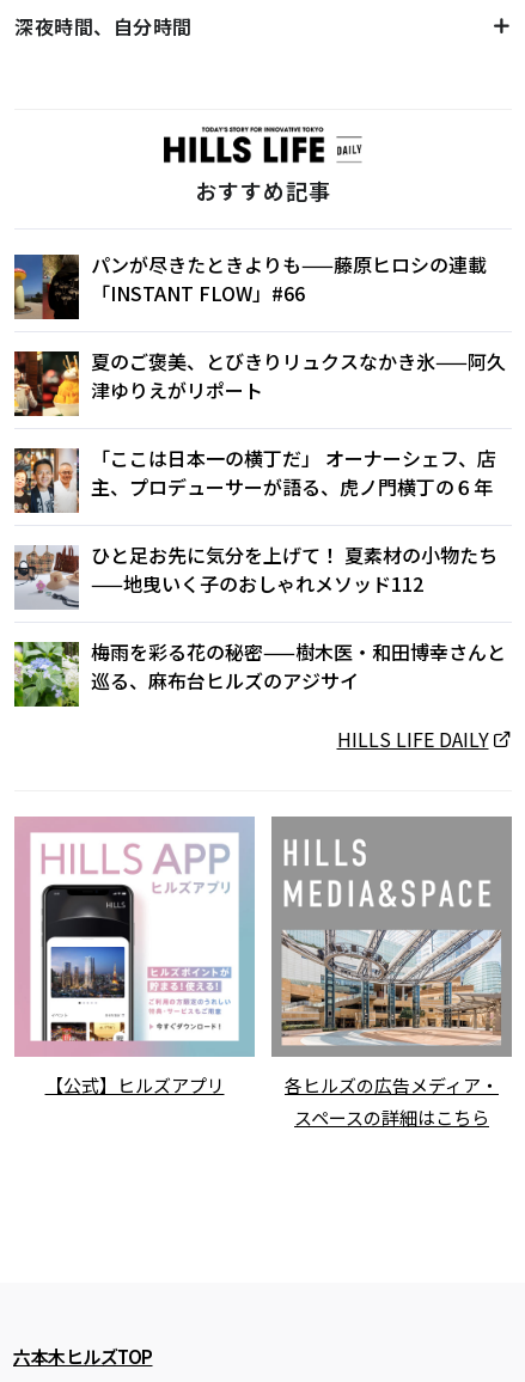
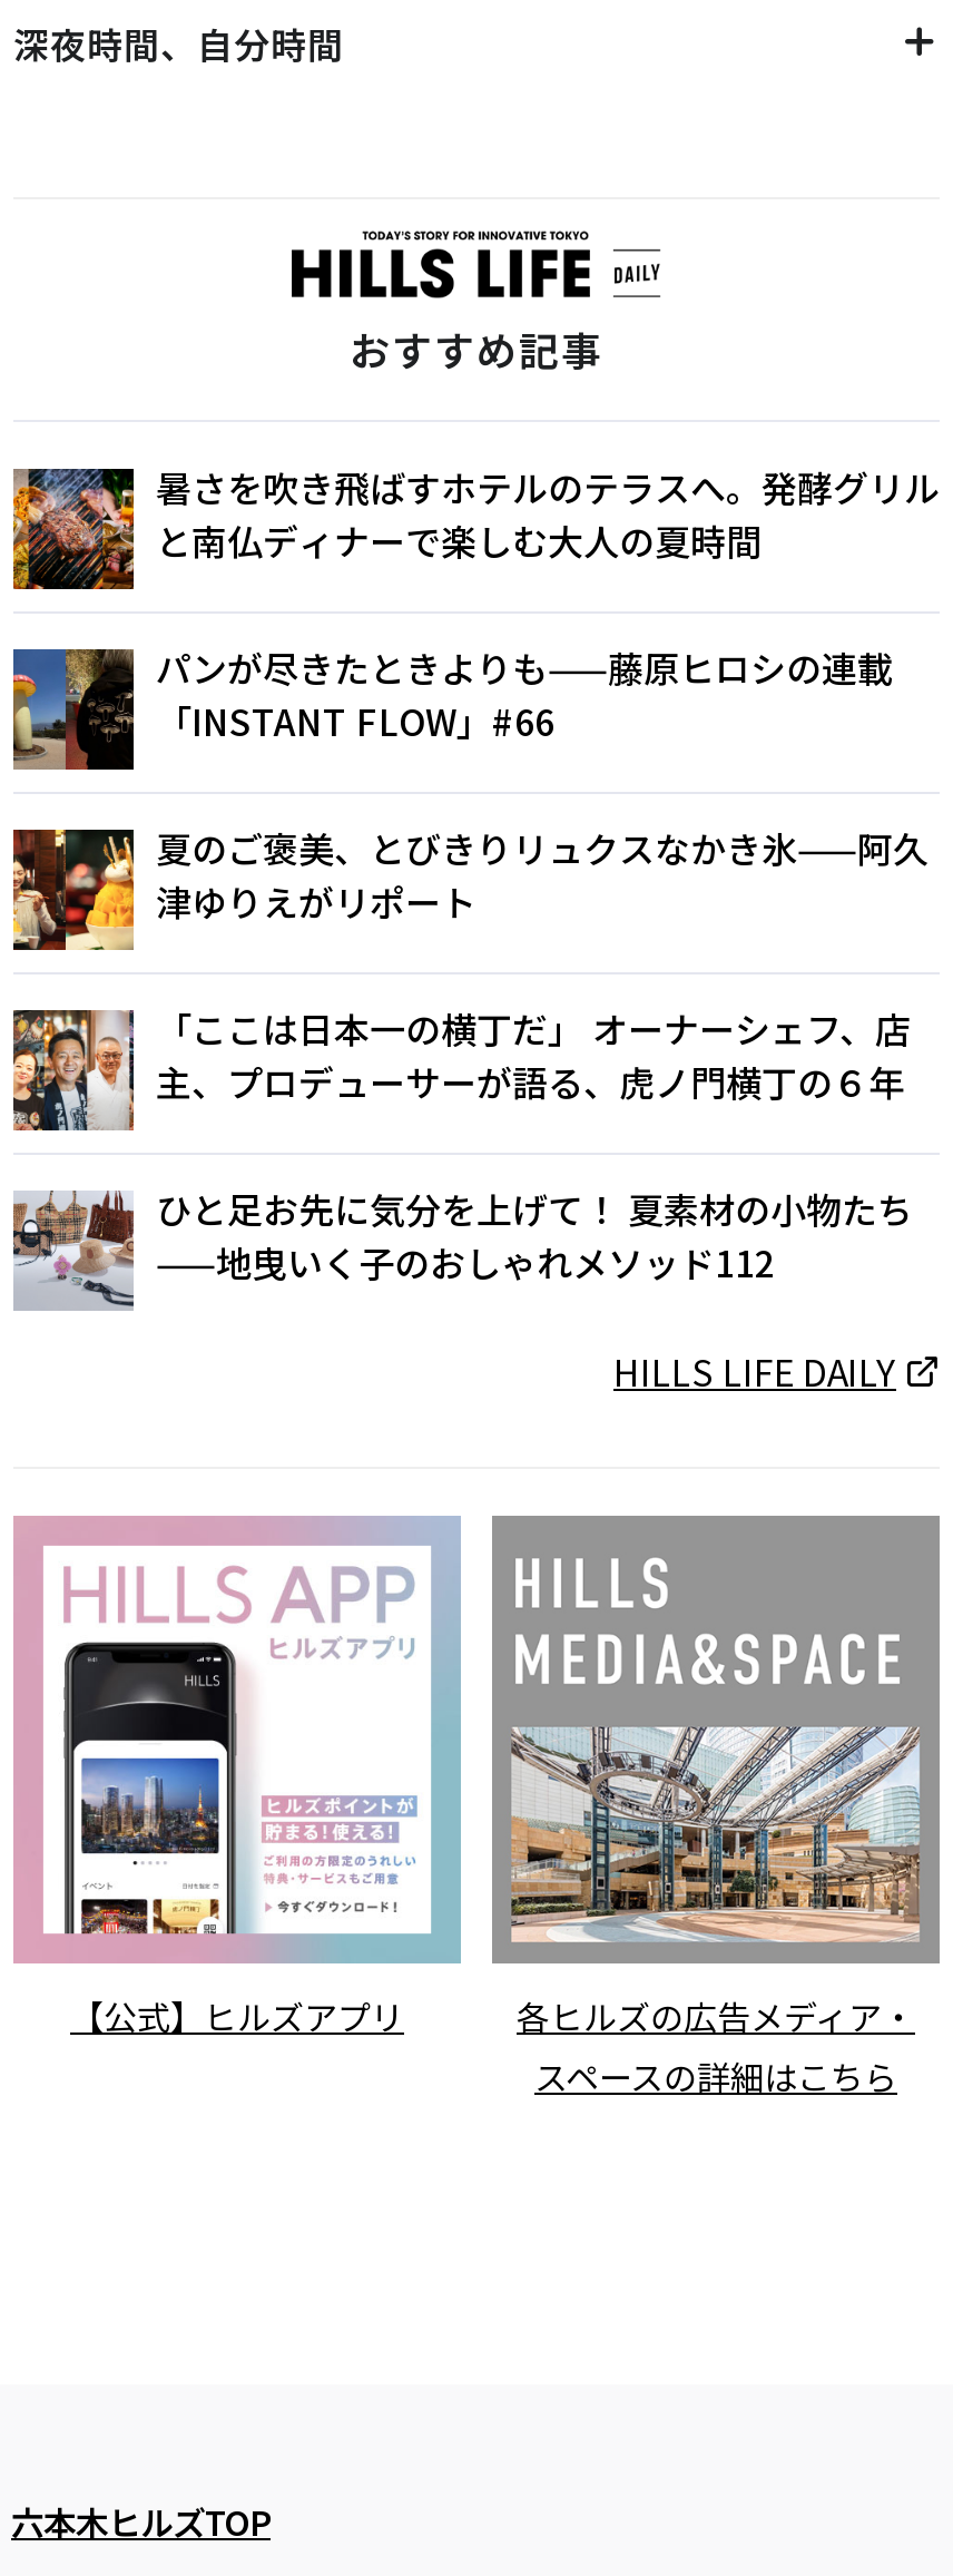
+ [image]
+ 暑さを吹き飛ばすホテルのテラスへ。発酵グリル
+ と南仏ディナーで楽しむ大人の夏時間

moved down: [image] | パンが尽きたときよりも——藤原ヒロシの連載 | 「INSTANT FLOW」#66 | ... | ひと足お先に気分を上げて！ 夏素材の小物たち | ——地曳いく子のおしゃれメソッド112

- [image]
- 梅雨を彩る花の秘密——樹木医・和田博幸さんと
- 巡る、麻布台ヒルズのアジサイ
